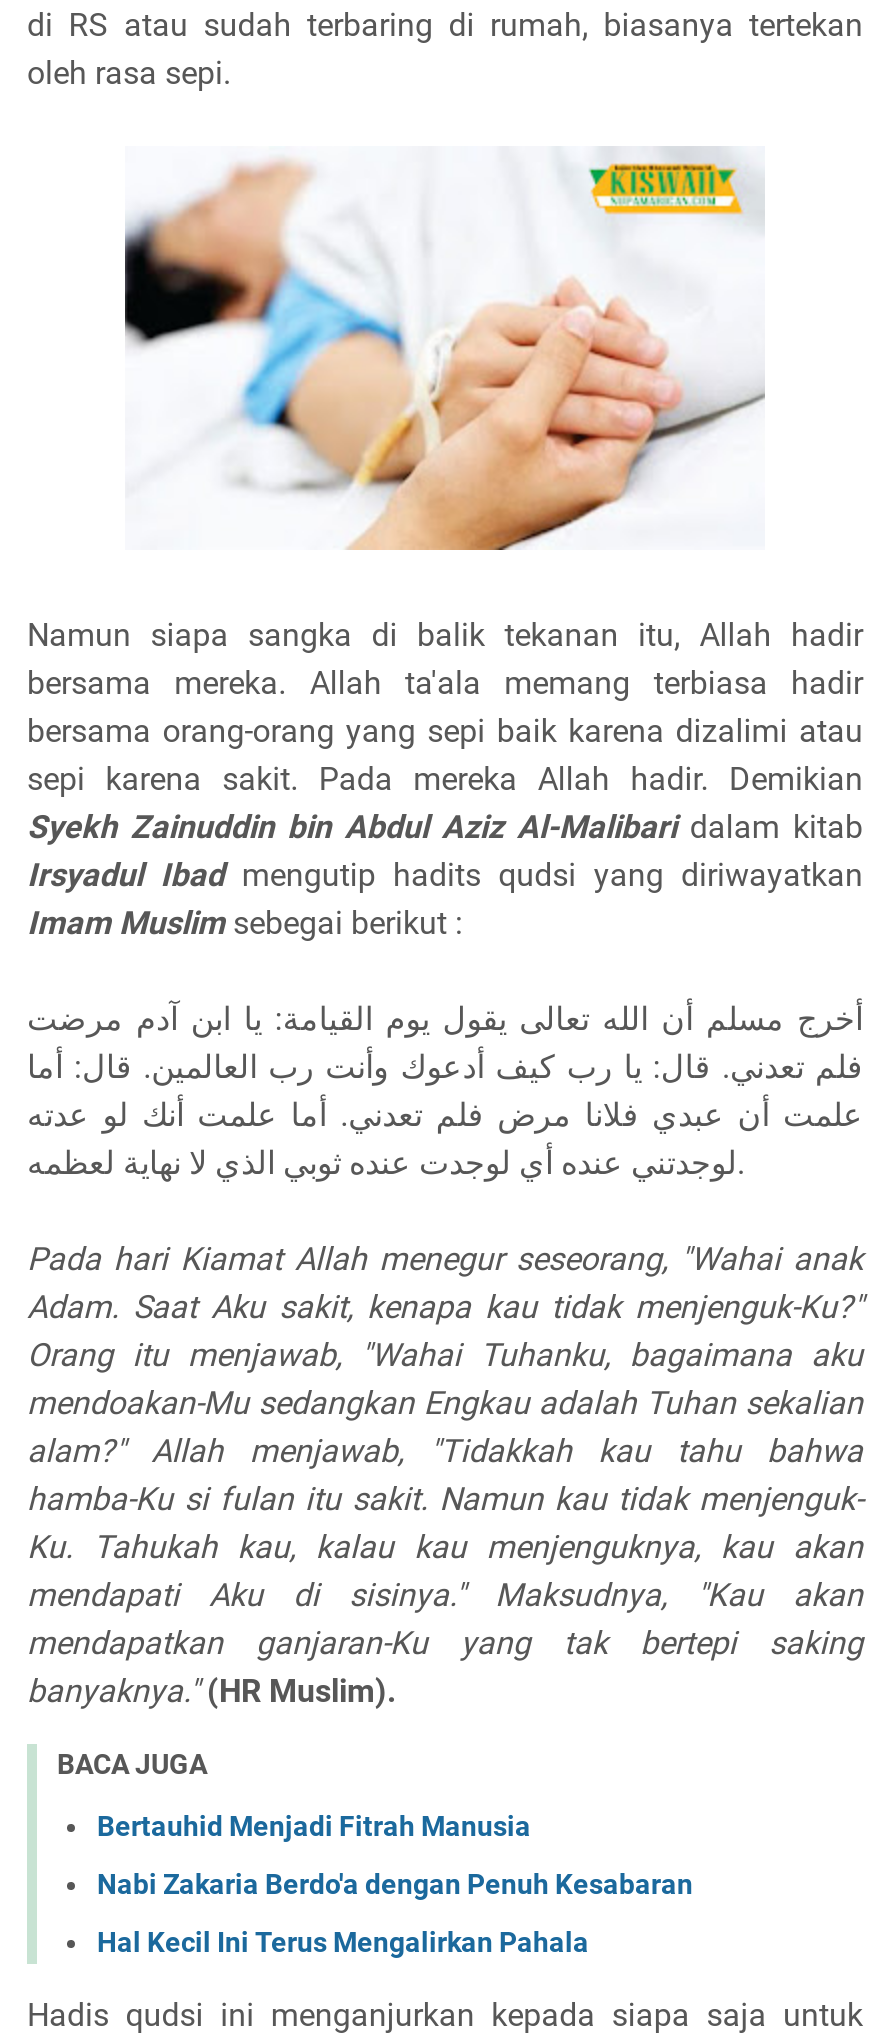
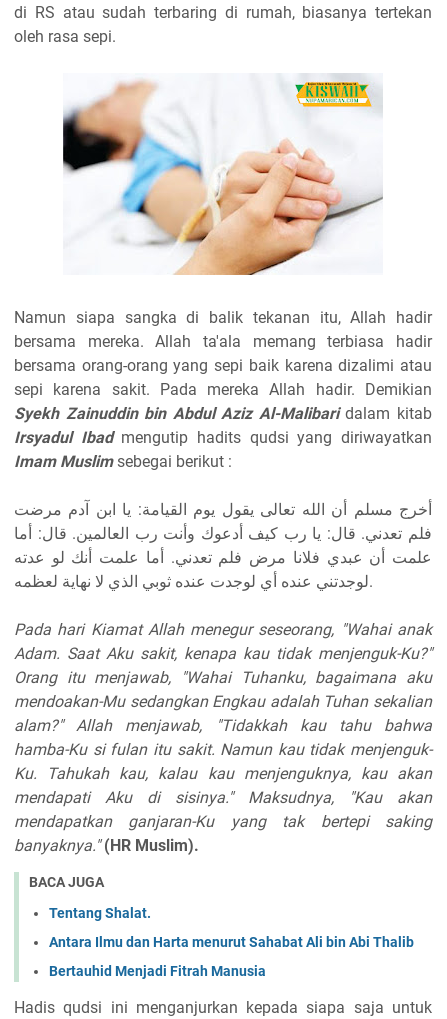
+ Tentang Shalat.
+ Antara Ilmu dan Harta menurut Sahabat Ali bin Abi Thalib

moved down: Bertauhid Menjadi Fitrah Manusia

- Nabi Zakaria Berdo'a dengan Penuh Kesabaran
- Hal Kecil Ini Terus Mengalirkan Pahala
